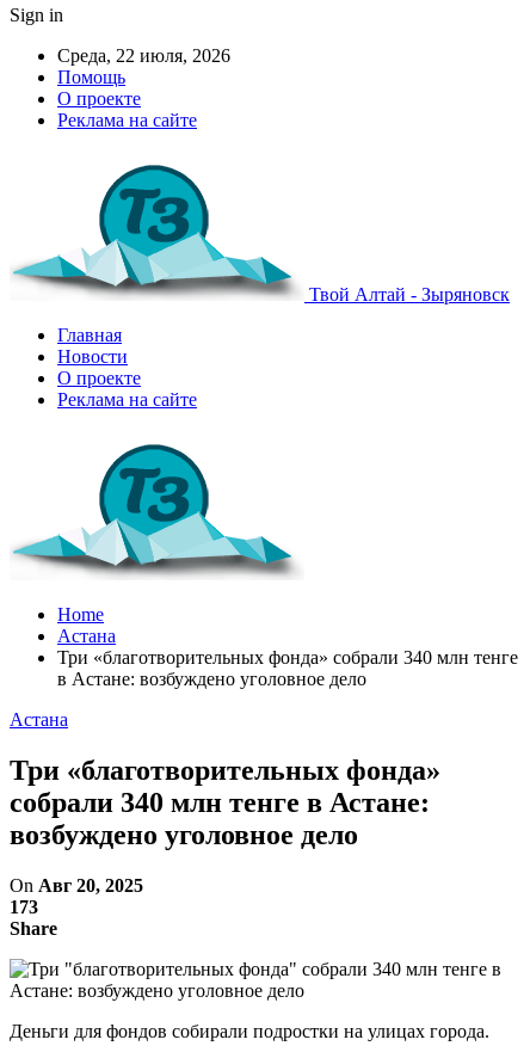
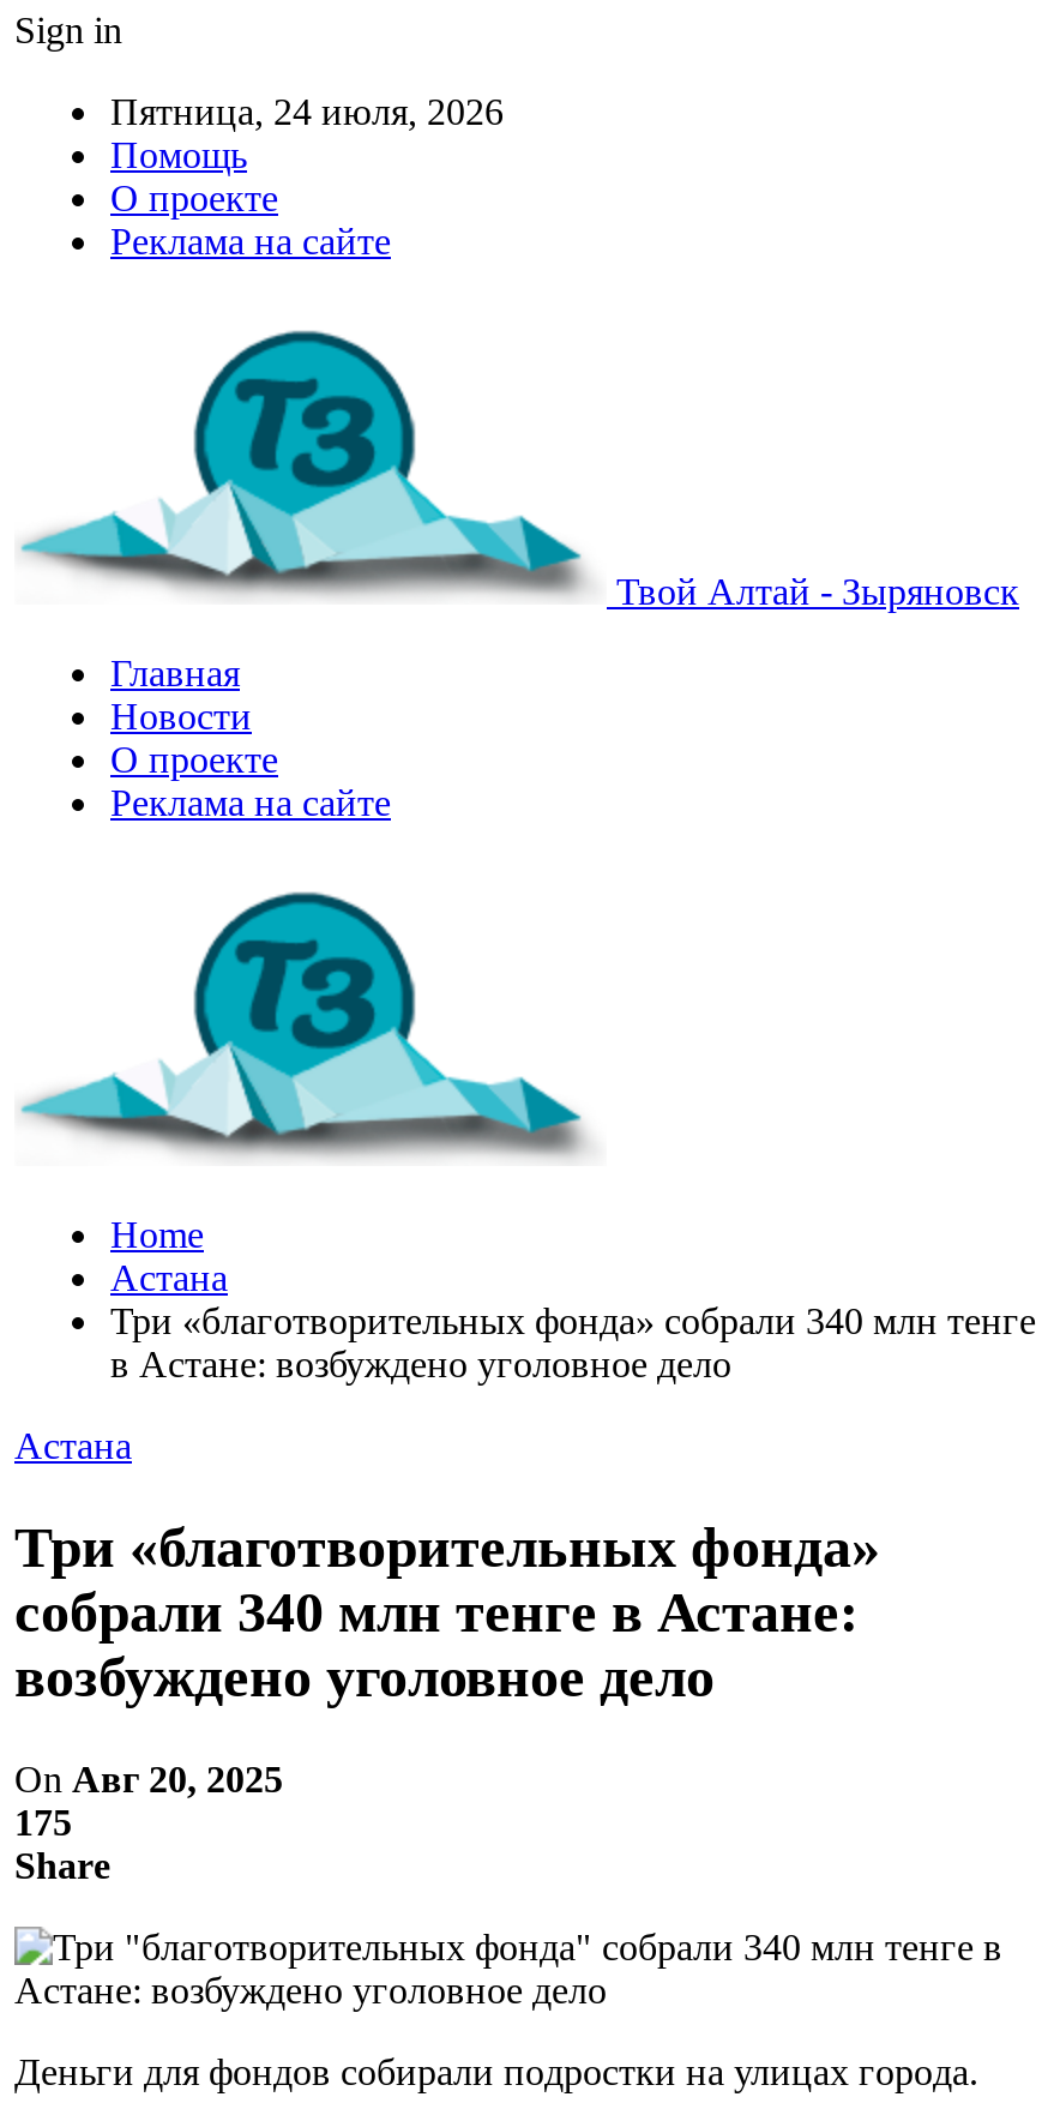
- Среда, 22 июля, 2026
+ Пятница, 24 июля, 2026

- 173
+ 175
